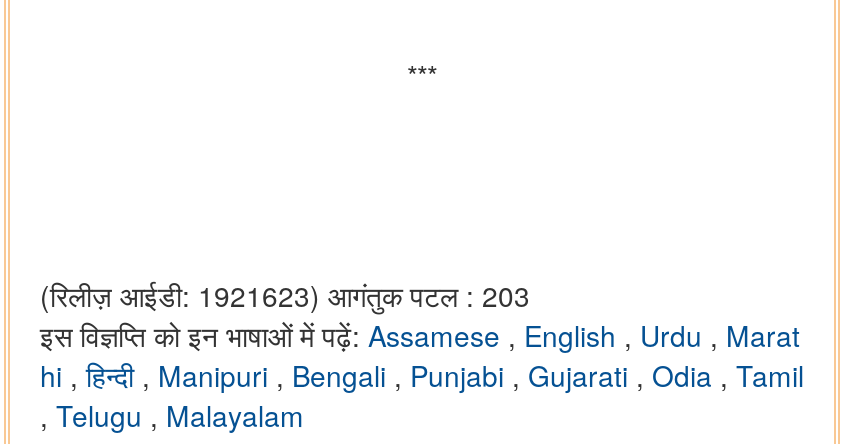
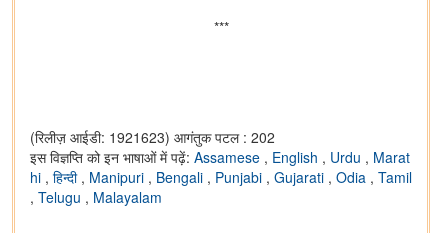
- (रिलीज़ आईडी: 1921623) आगंतुक पटल : 203
+ (रिलीज़ आईडी: 1921623) आगंतुक पटल : 202
